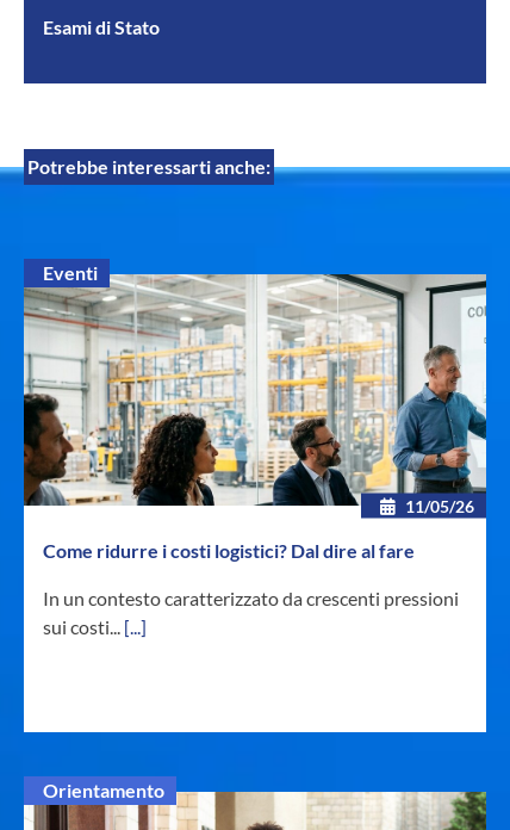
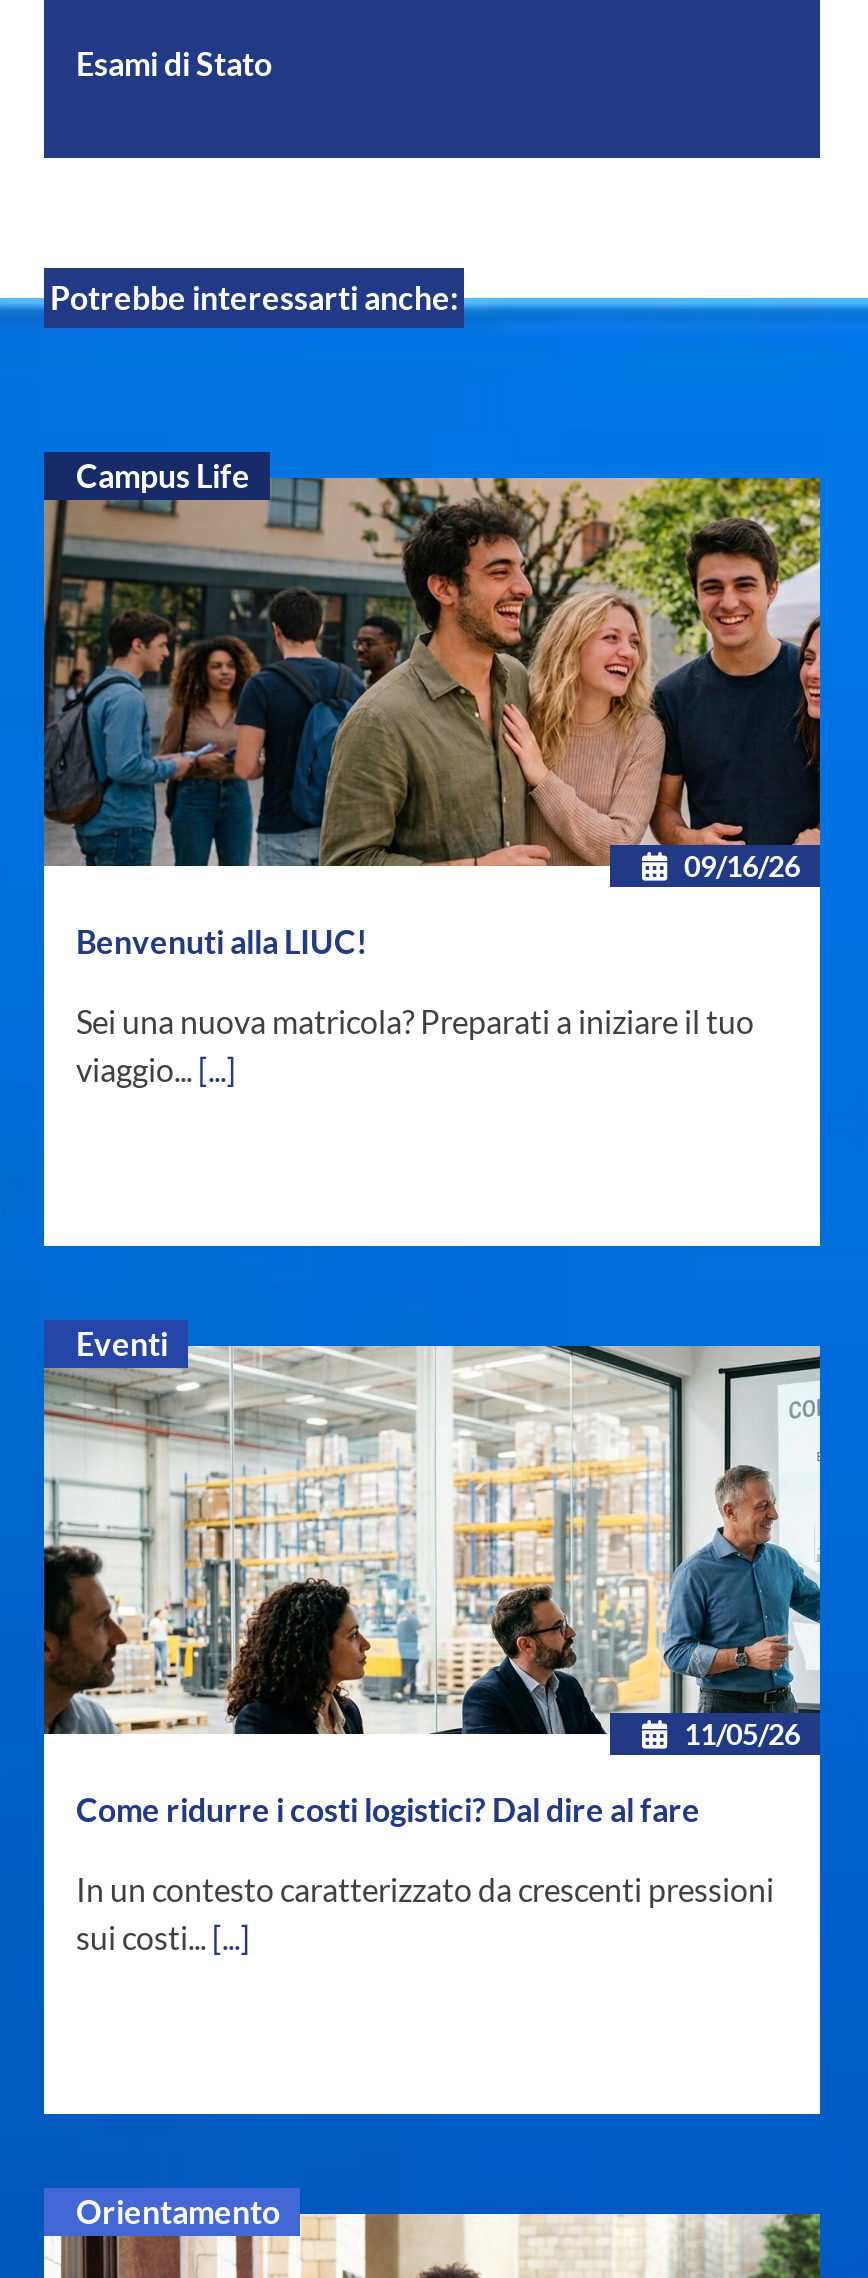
+ [image]
+ Campus Life

+ 09/16/26
+ Benvenuti alla LIUC!
+ Sei una nuova matricola? Preparati a iniziare il tuo
+ viaggio... [...]
